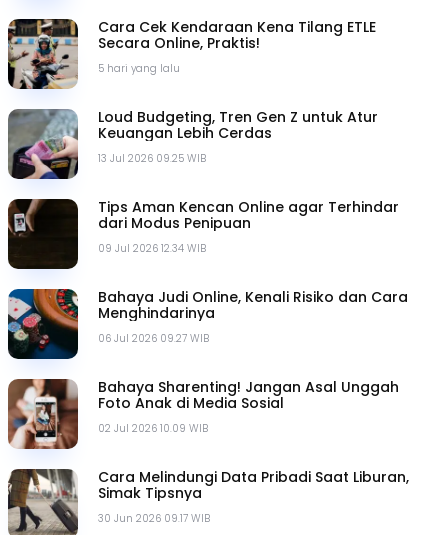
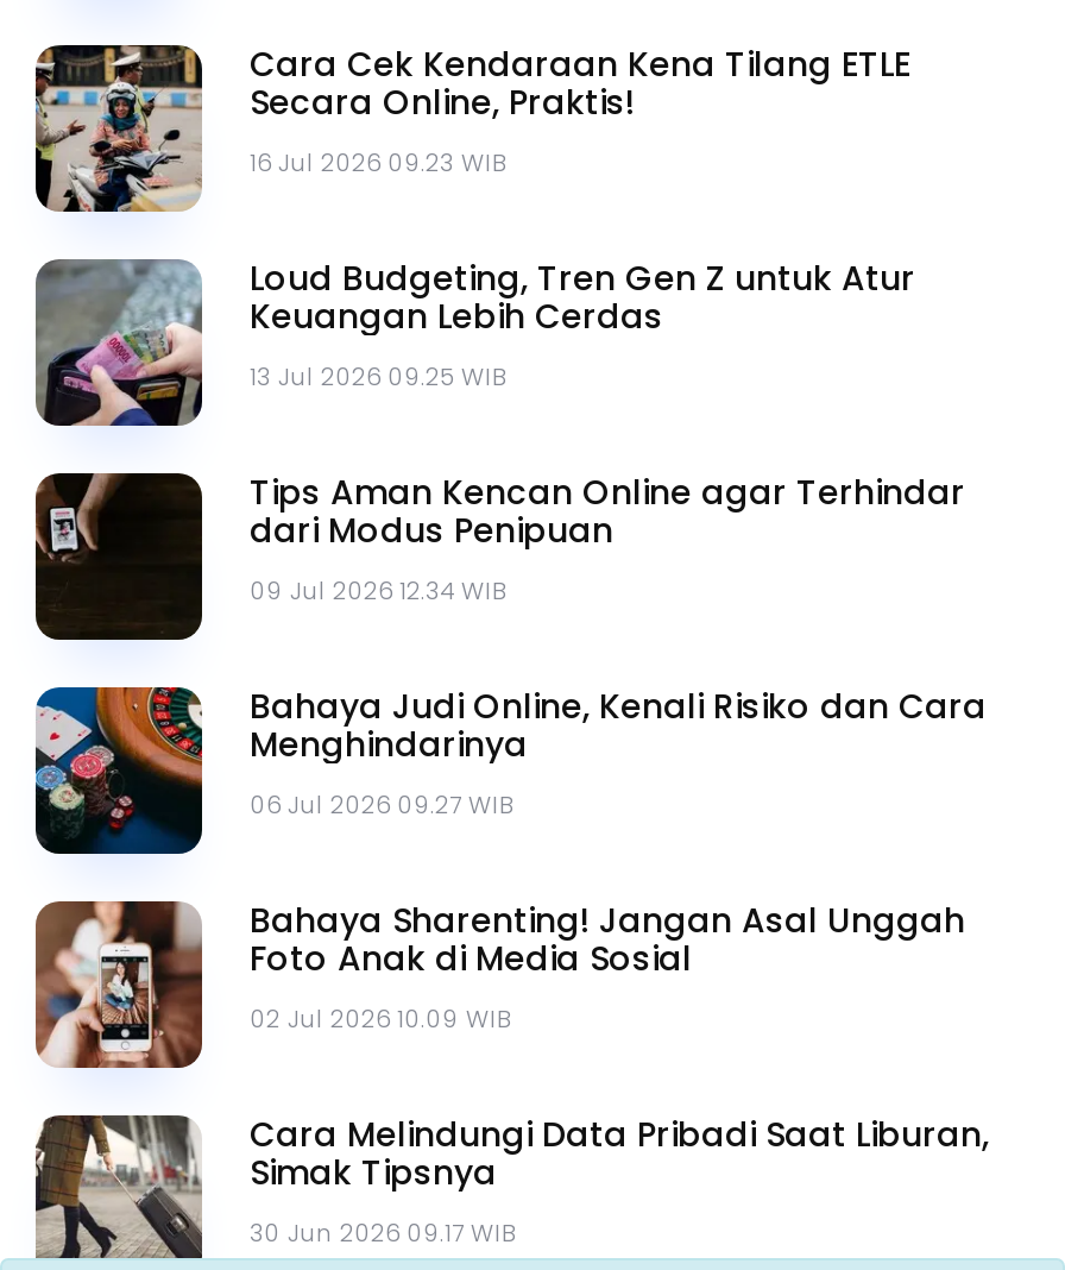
- 5 hari yang lalu
+ 16 Jul 2026 09.23 WIB
